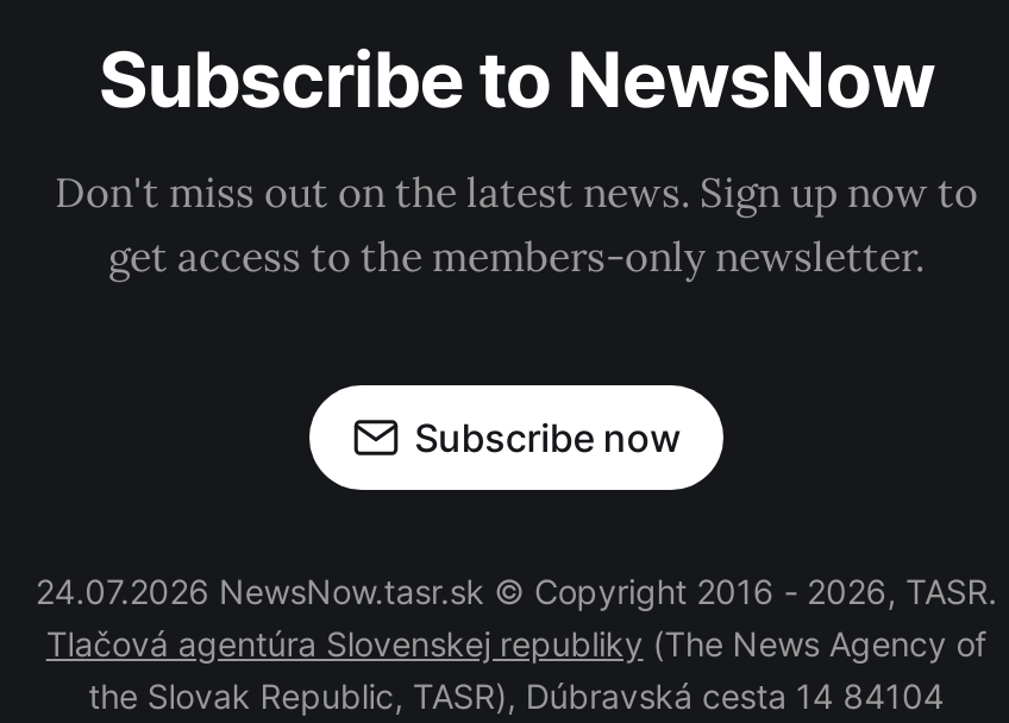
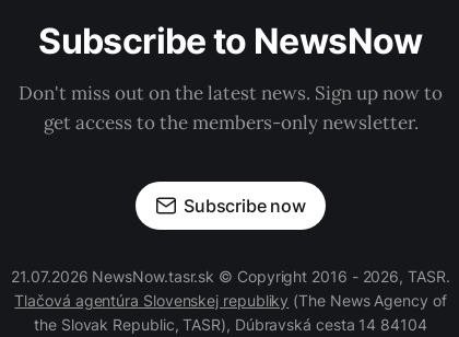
- 24.07.2026 NewsNow.tasr.sk © Copyright 2016 - 2026, TASR.
+ 21.07.2026 NewsNow.tasr.sk © Copyright 2016 - 2026, TASR.
